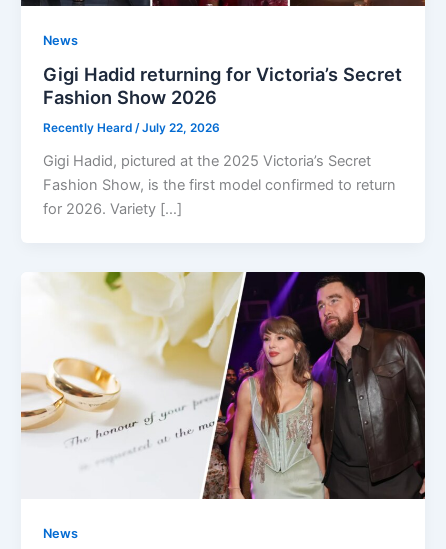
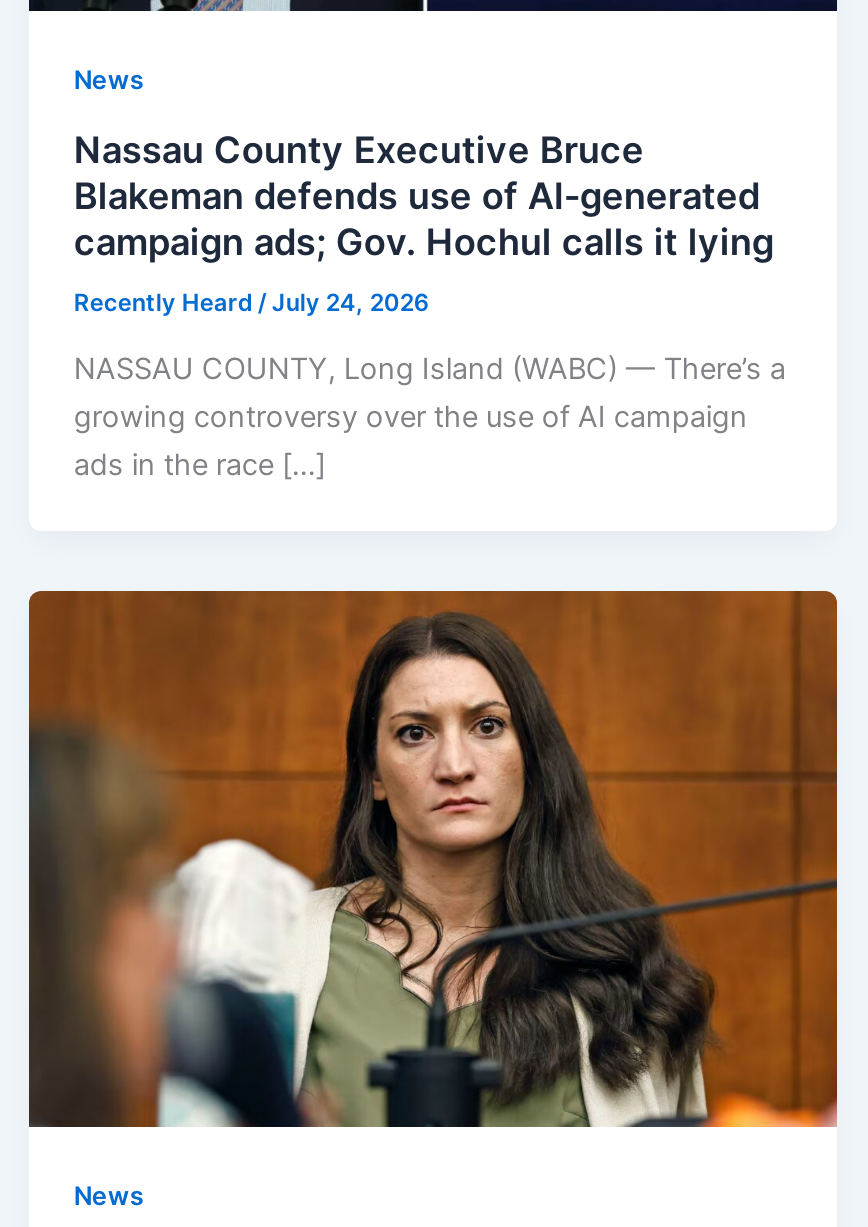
- Gigi Hadid returning for Victoria’s Secret
- Fashion Show 2026
+ Nassau County Executive Bruce
+ Blakeman defends use of AI-generated
+ campaign ads; Gov. Hochul calls it lying

- Recently Heard / July 22, 2026
+ Recently Heard / July 24, 2026

- Gigi Hadid, pictured at the 2025 Victoria’s Secret
- Fashion Show, is the first model confirmed to return
- for 2026. Variety […]
+ NASSAU COUNTY, Long Island (WABC) — There’s a
+ growing controversy over the use of AI campaign
+ ads in the race […]

- [image]
+ [image]
